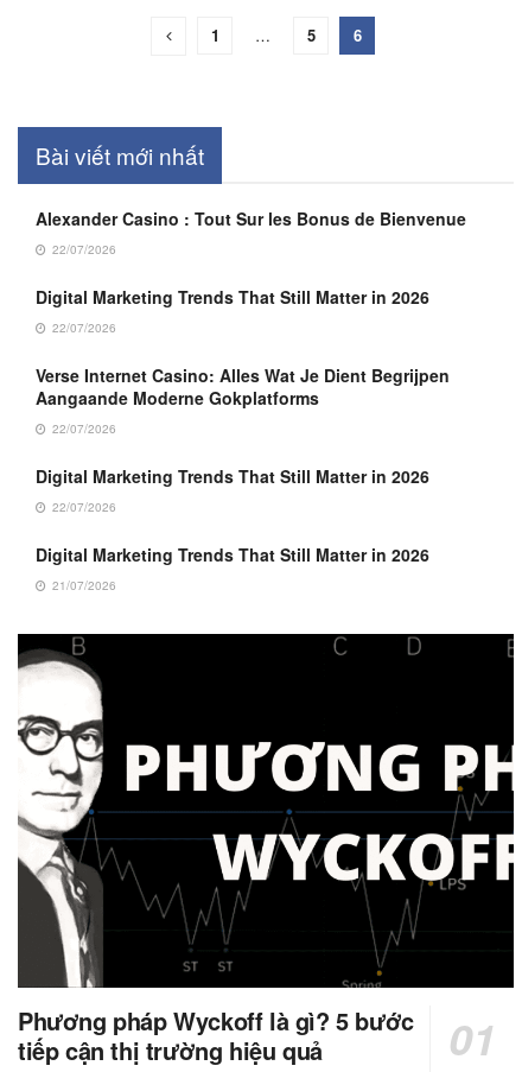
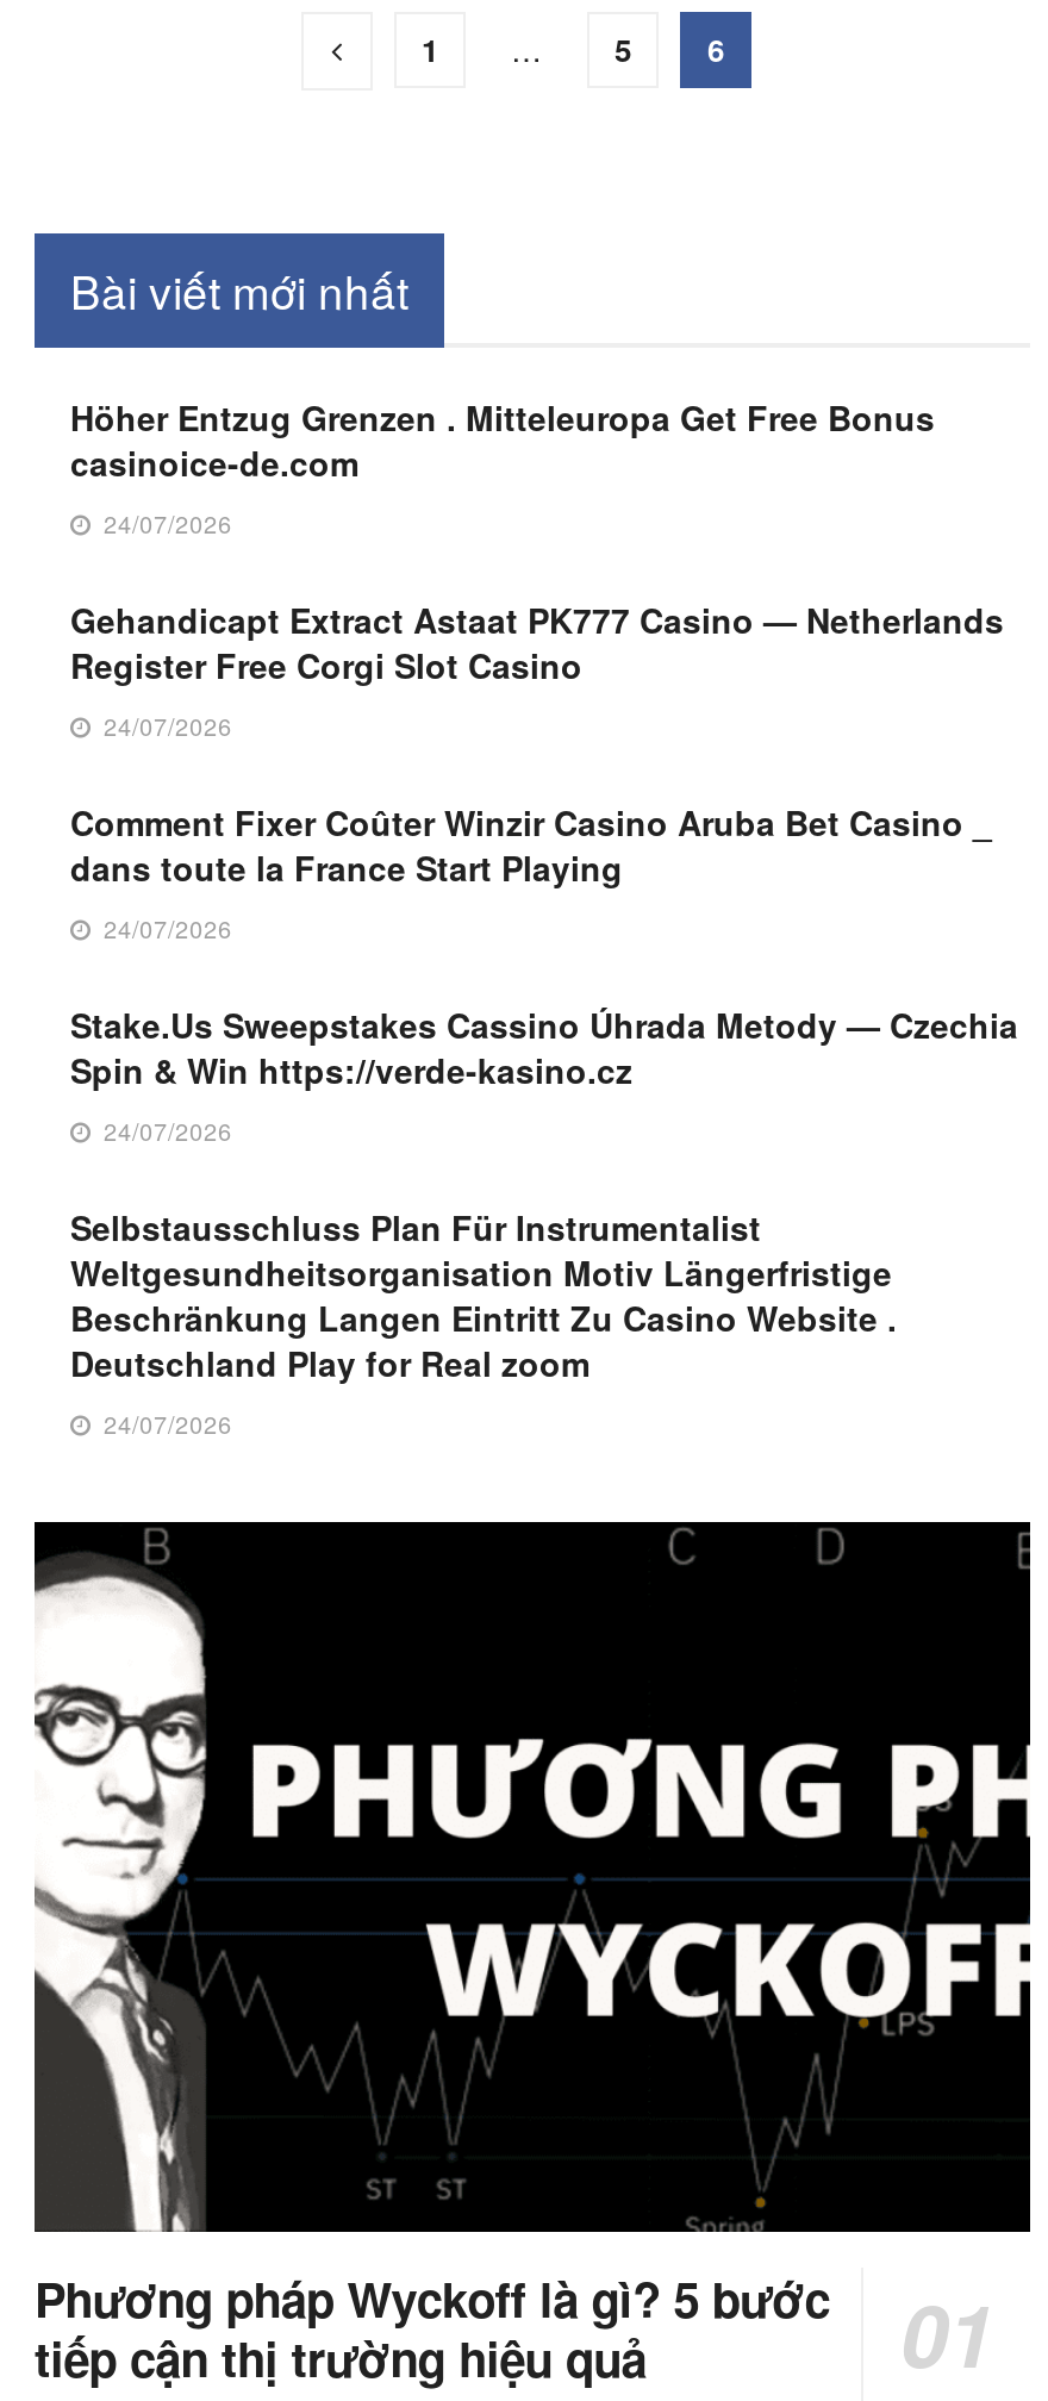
- Alexander Casino : Tout Sur les Bonus de Bienvenue
- 22/07/2026
+ Höher Entzug Grenzen . Mitteleuropa Get Free Bonus
+ casinoice-de.com
+ 24/07/2026

- Digital Marketing Trends That Still Matter in 2026
- 22/07/2026
+ Gehandicapt Extract Astaat PK777 Casino — Netherlands
+ Register Free Corgi Slot Casino
+ 24/07/2026

- Verse Internet Casino: Alles Wat Je Dient Begrijpen
- Aangaande Moderne Gokplatforms
- 22/07/2026
+ Comment Fixer Coûter Winzir Casino Aruba Bet Casino _
+ dans toute la France Start Playing
+ 24/07/2026

- Digital Marketing Trends That Still Matter in 2026
- 22/07/2026
+ Stake.Us Sweepstakes Cassino Úhrada Metody — Czechia
+ Spin & Win https://verde-kasino.cz
+ 24/07/2026

- Digital Marketing Trends That Still Matter in 2026
- 21/07/2026
+ Selbstausschluss Plan Für Instrumentalist
+ Weltgesundheitsorganisation Motiv Längerfristige
+ Beschränkung Langen Eintritt Zu Casino Website .
+ Deutschland Play for Real zoom
+ 24/07/2026
